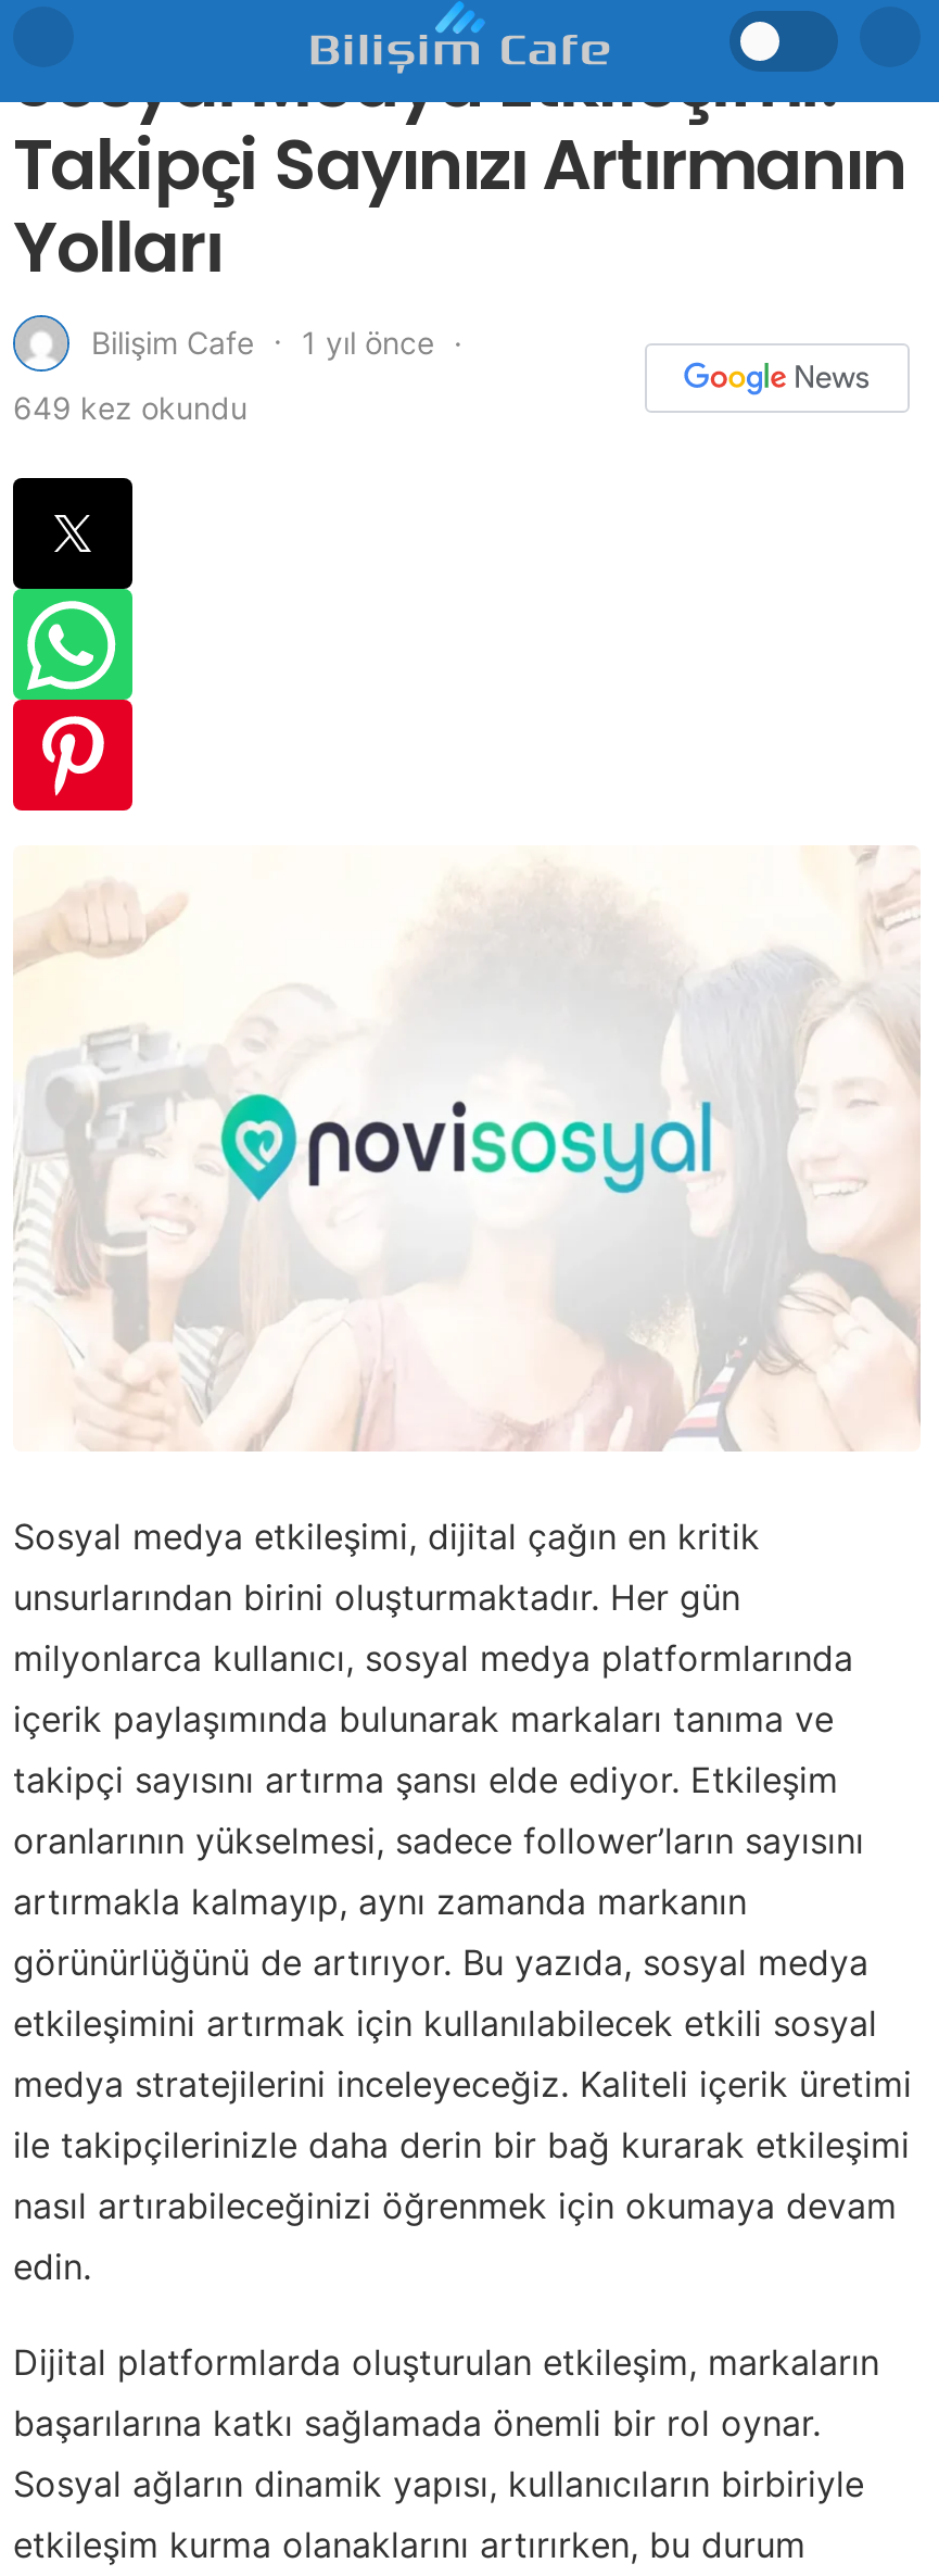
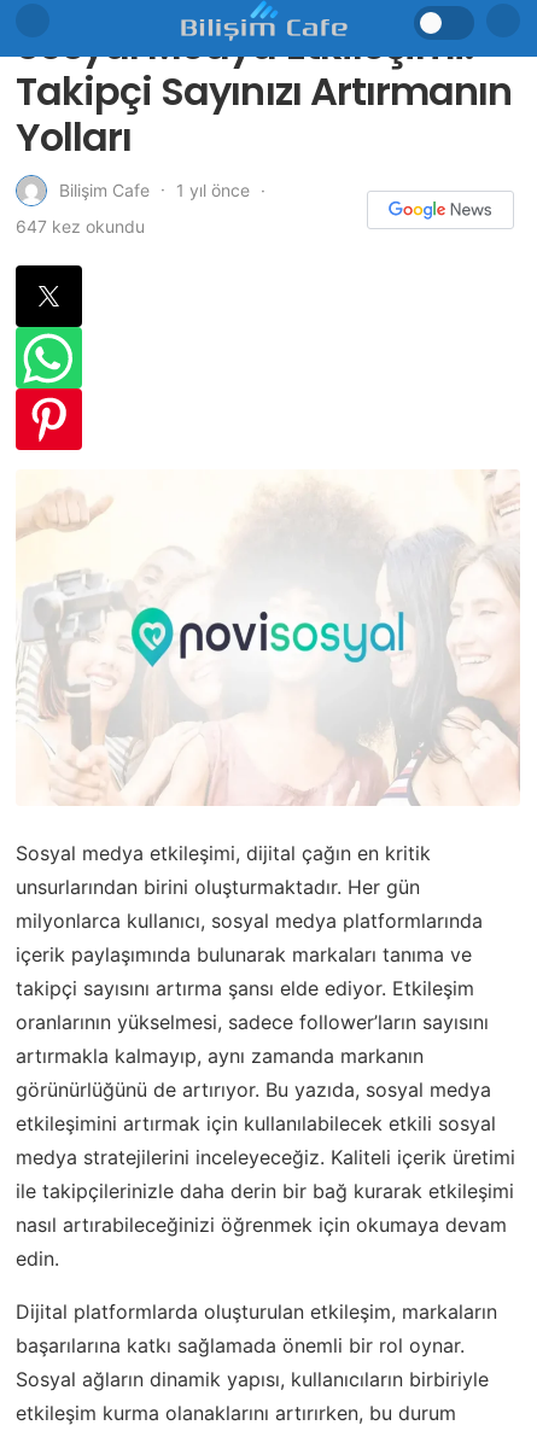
- 649 kez okundu
+ 647 kez okundu
